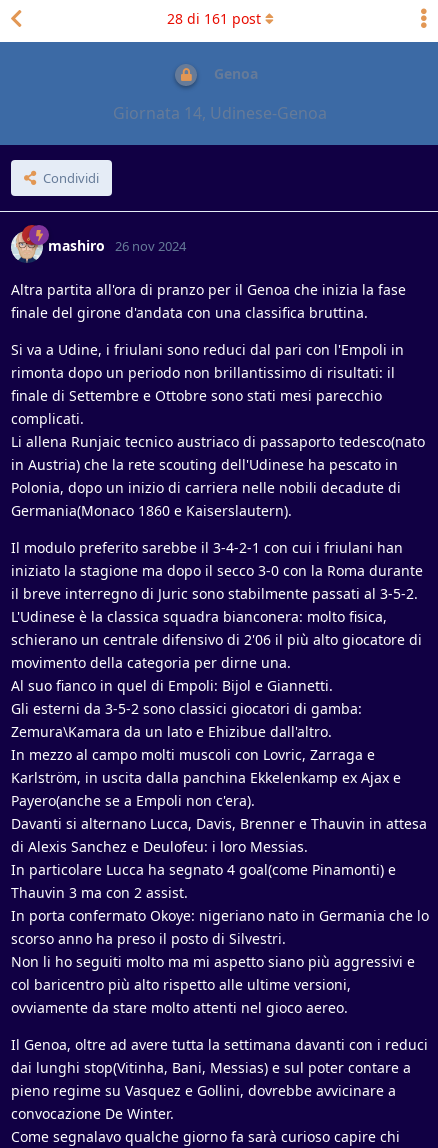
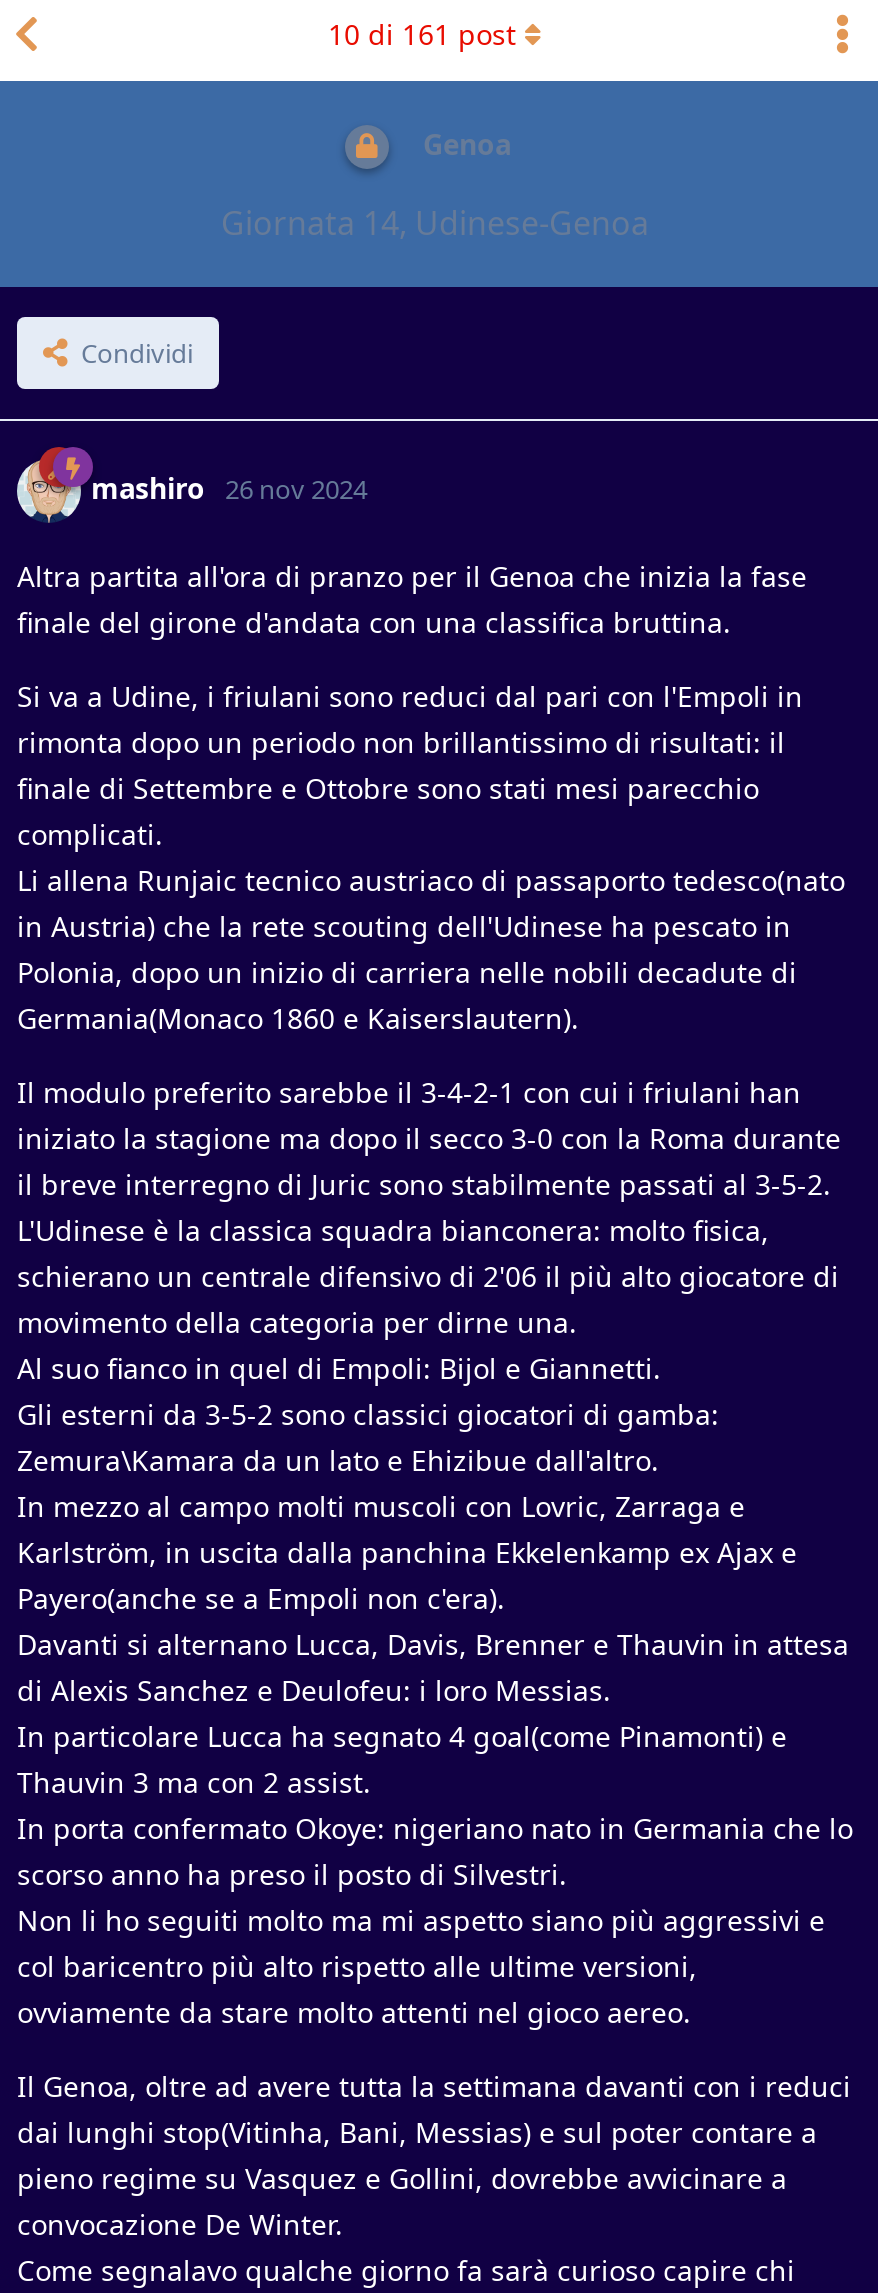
- 28 di 161 post
+ 10 di 161 post
